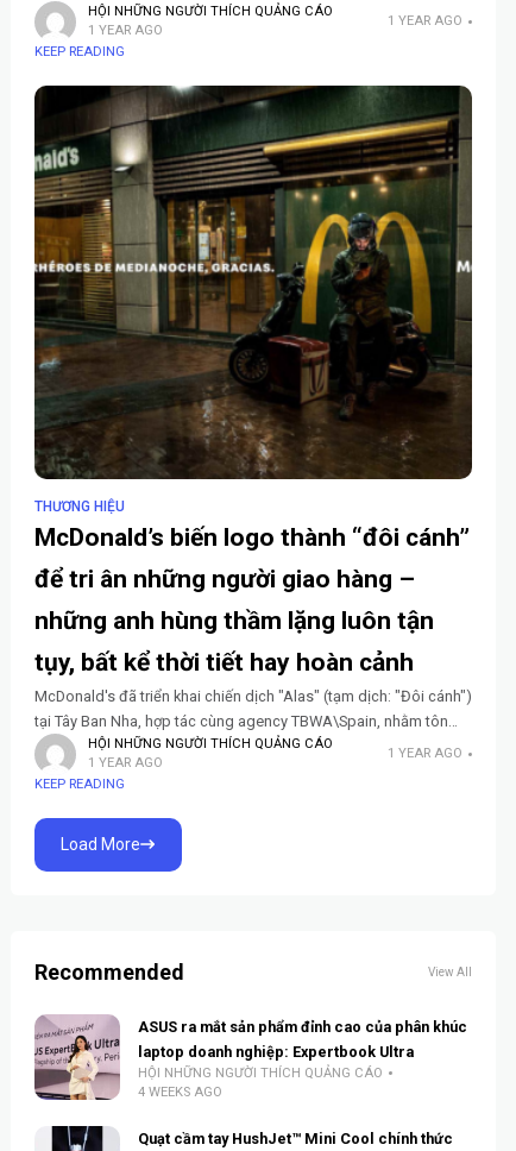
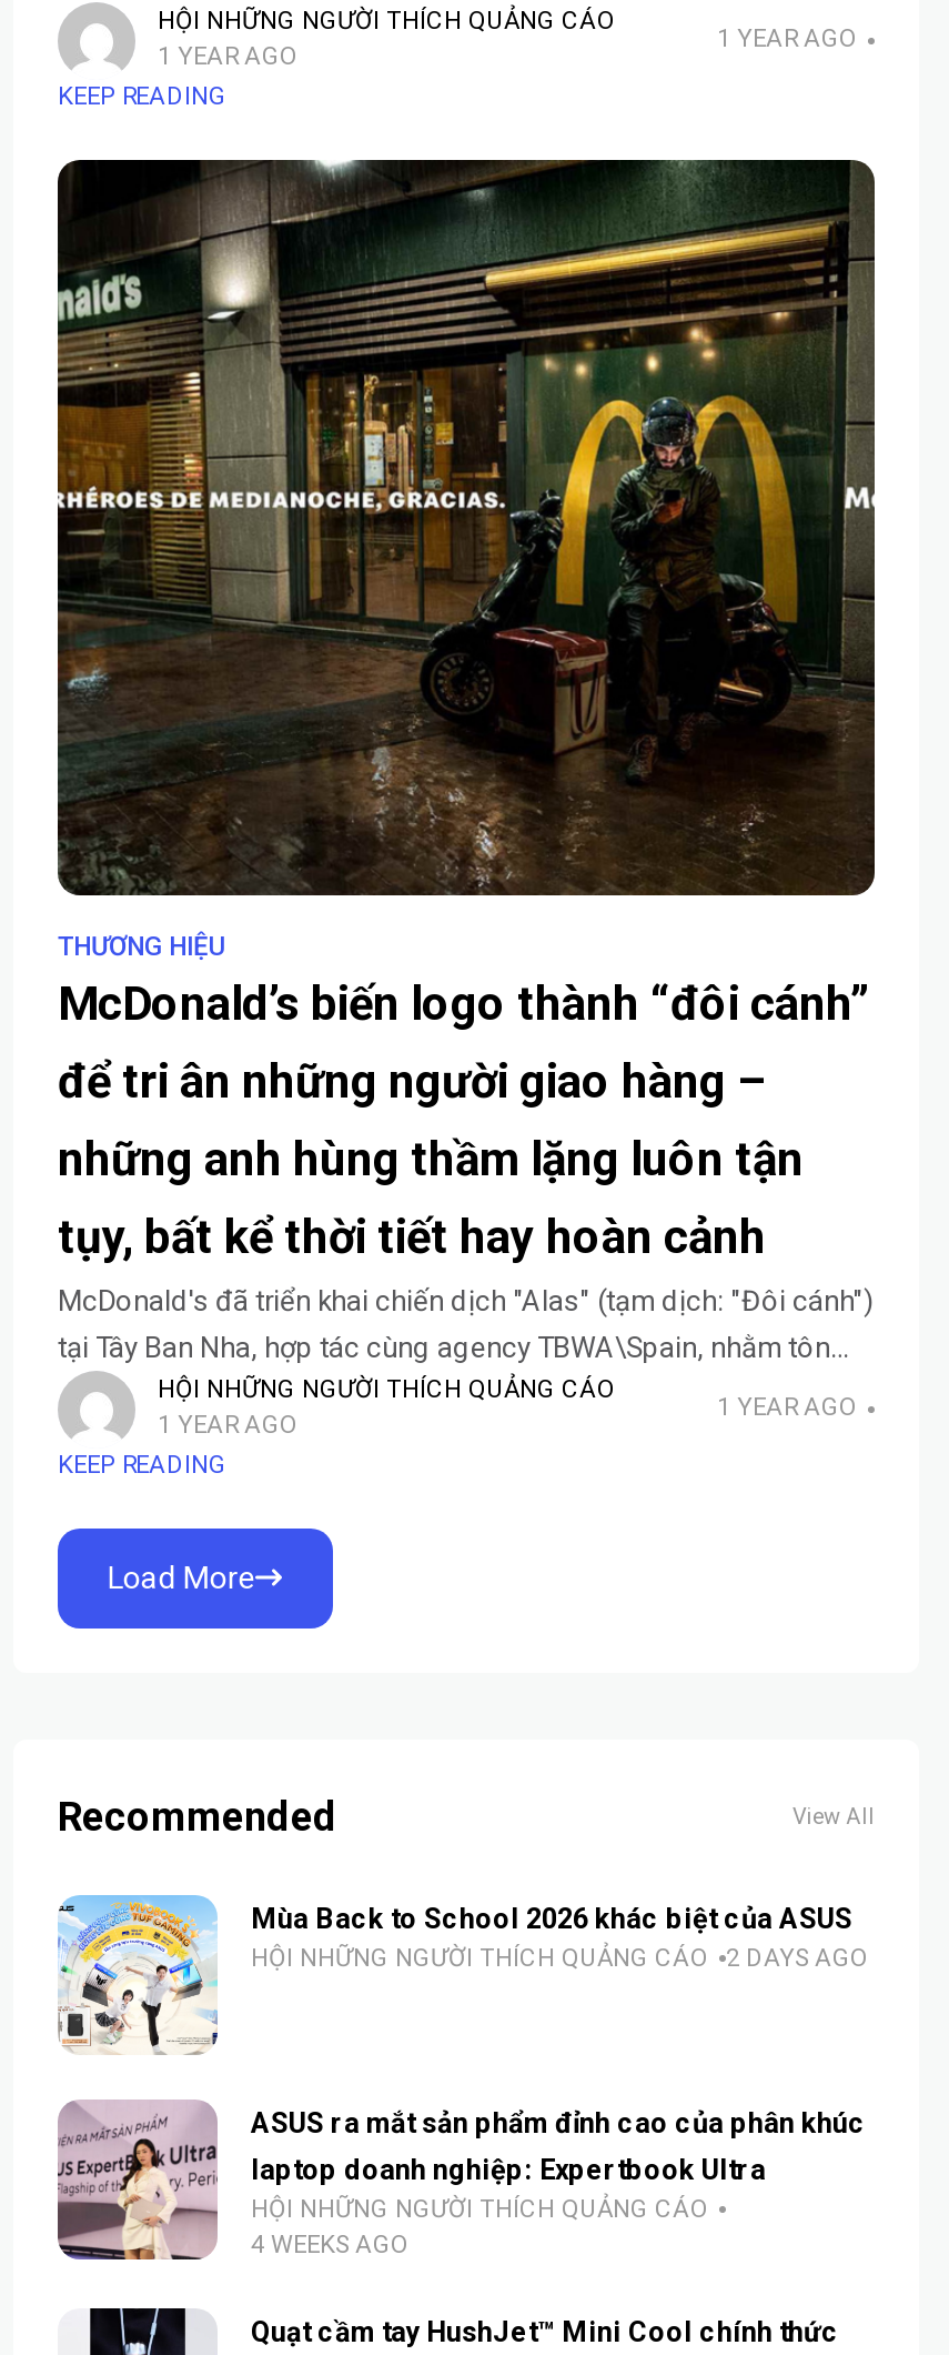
+ [image]
+ Mùa Back to School 2026 khác biệt của ASUS
+ HỘI NHỮNG NGƯỜI THÍCH QUẢNG CÁO
+ 2 DAYS AGO
